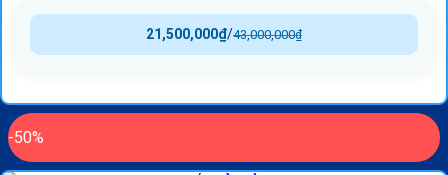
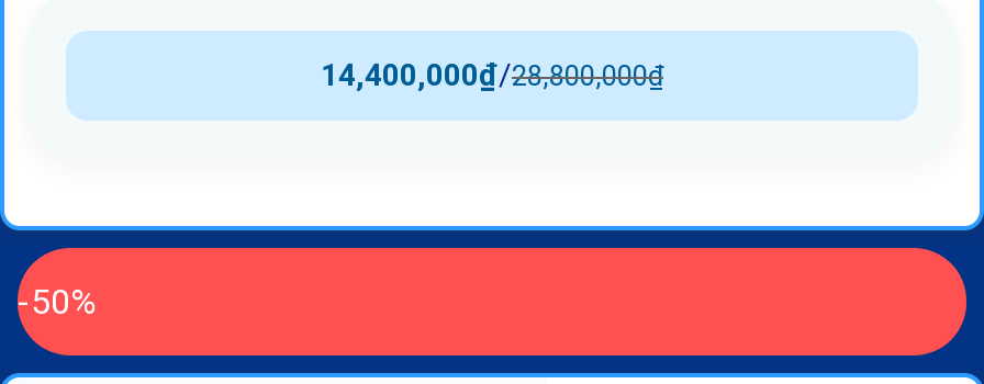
- 21,500,000₫
+ 14,400,000₫

- 43,000,000₫
+ 28,800,000₫
